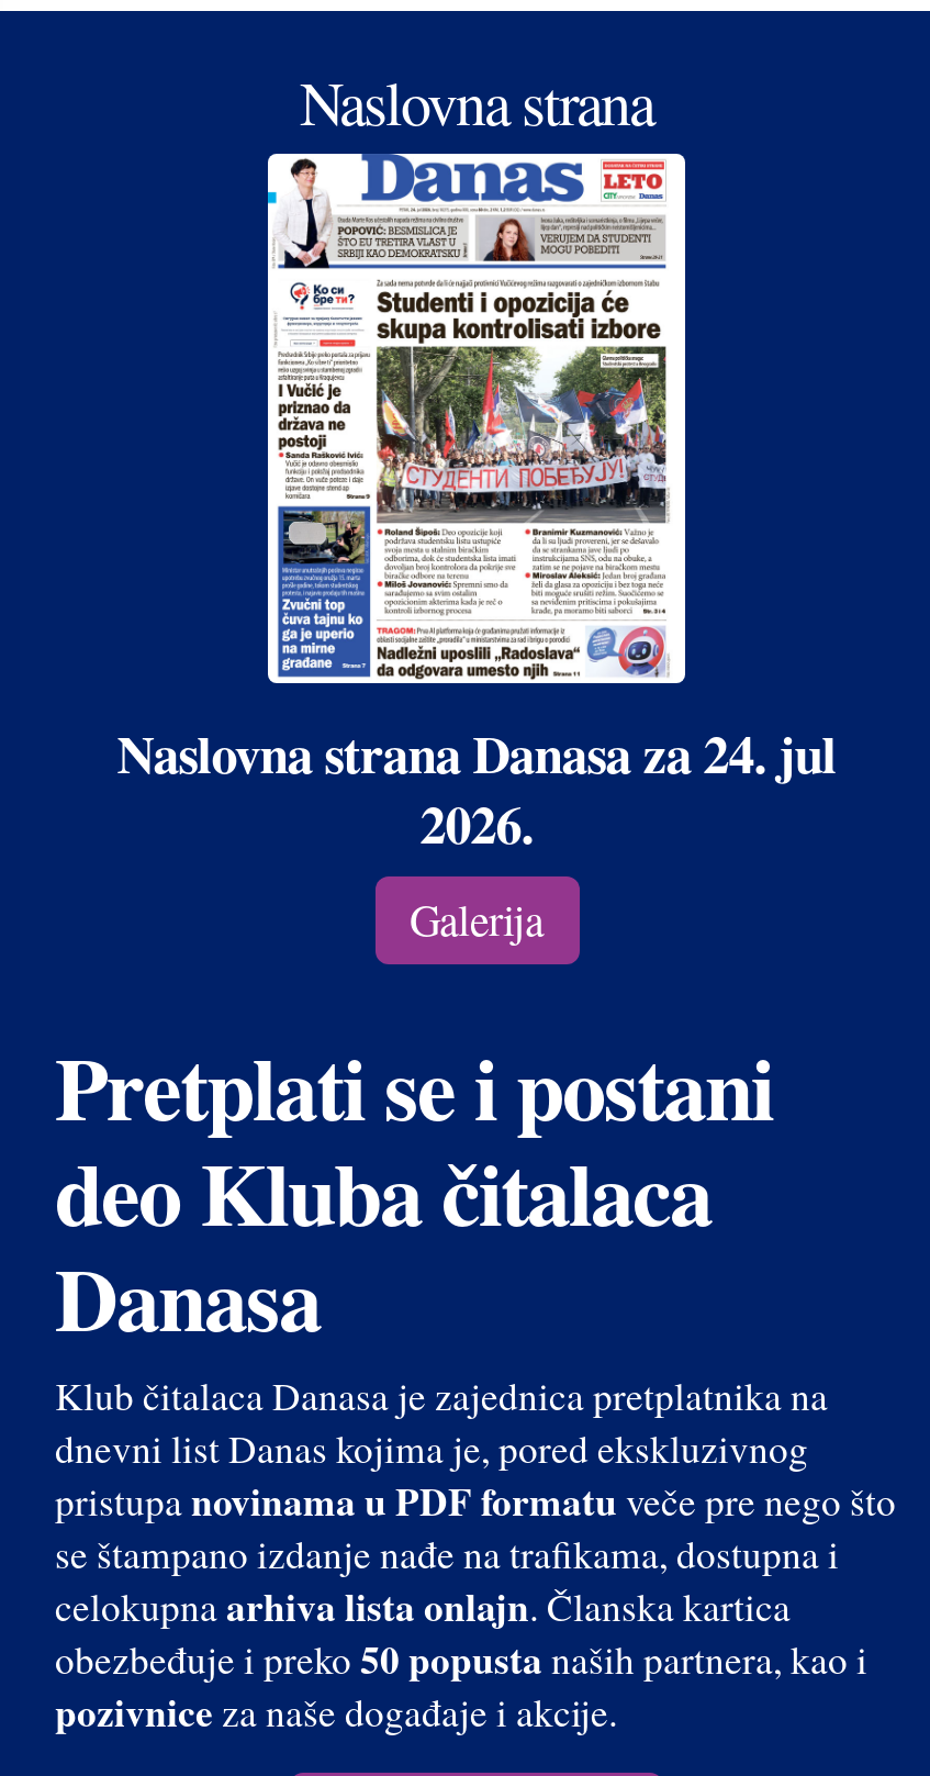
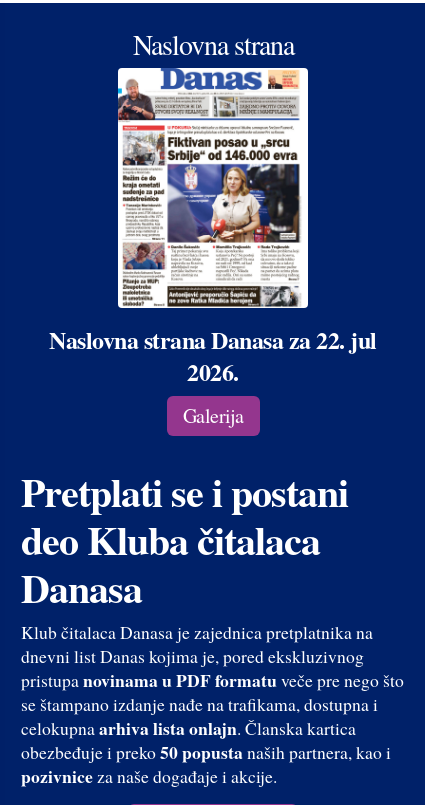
- [image]
- Naslovna strana Danasa za 24. jul
+ [image]
+ Naslovna strana Danasa za 22. jul
